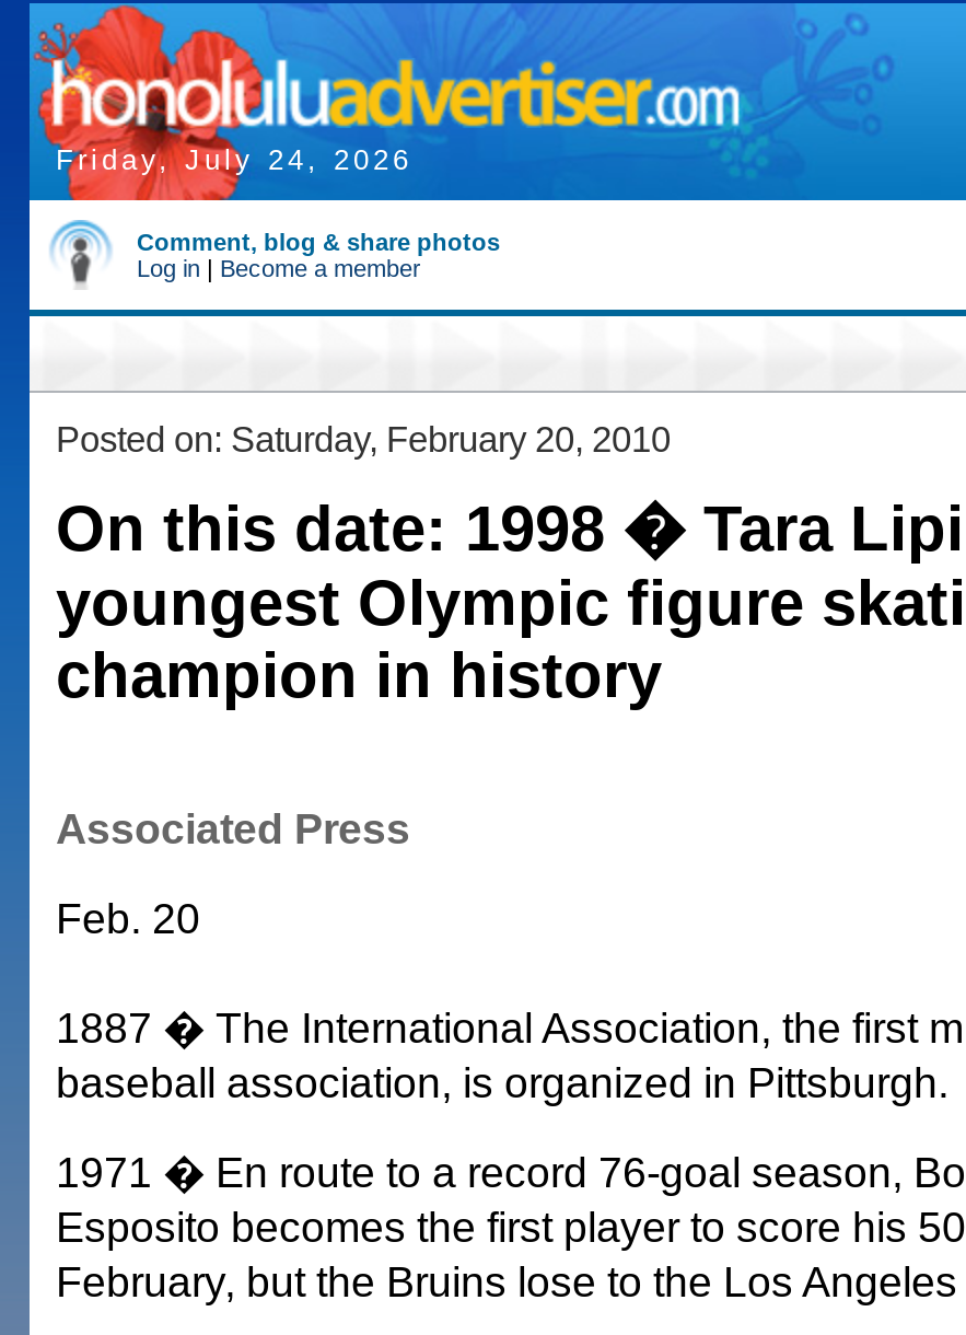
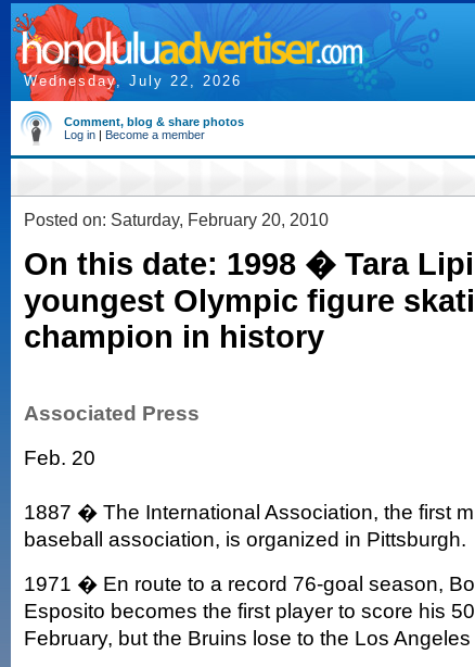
- Friday, July 24, 2026
+ Wednesday, July 22, 2026
